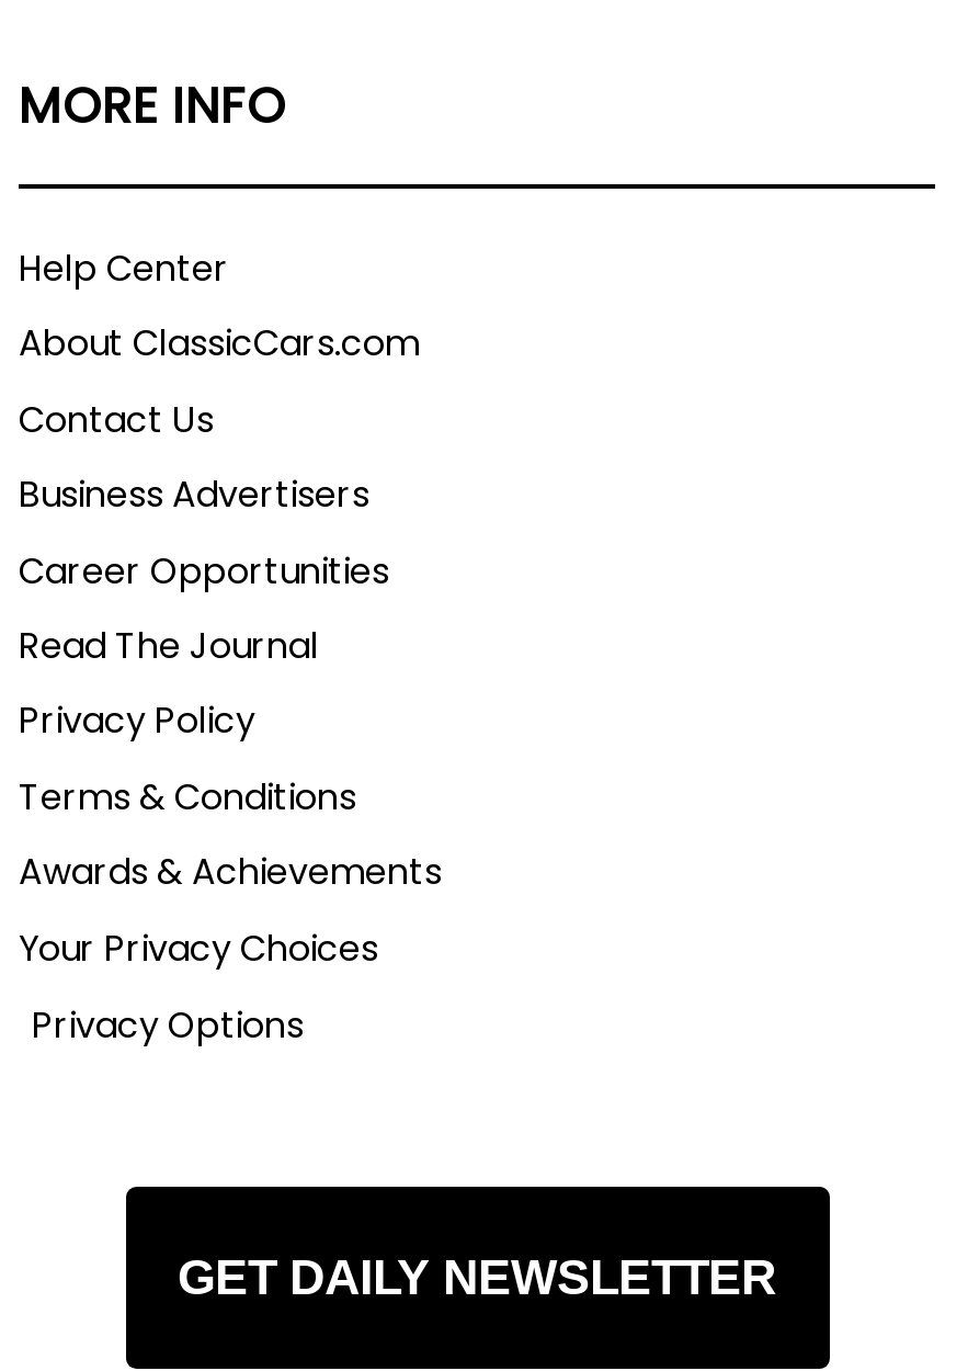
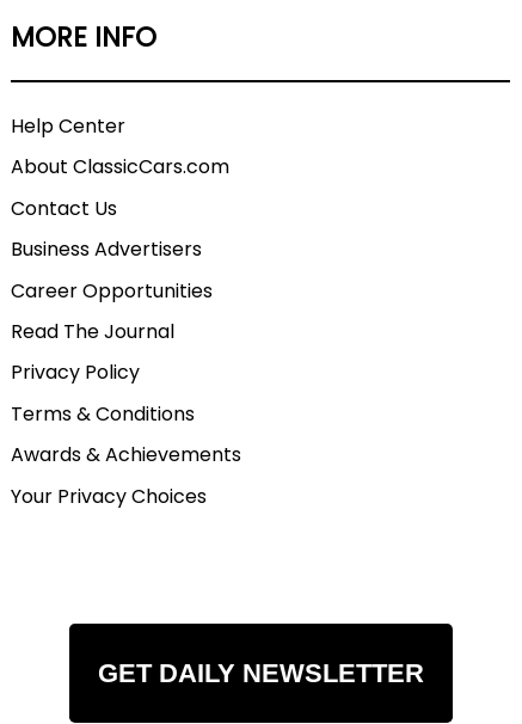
- Privacy Options
